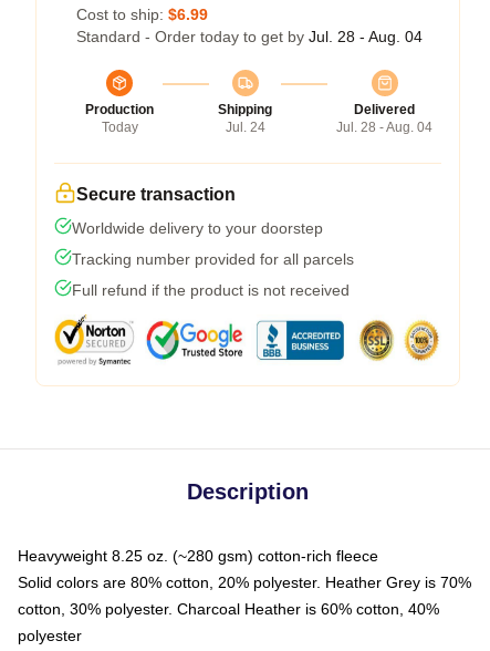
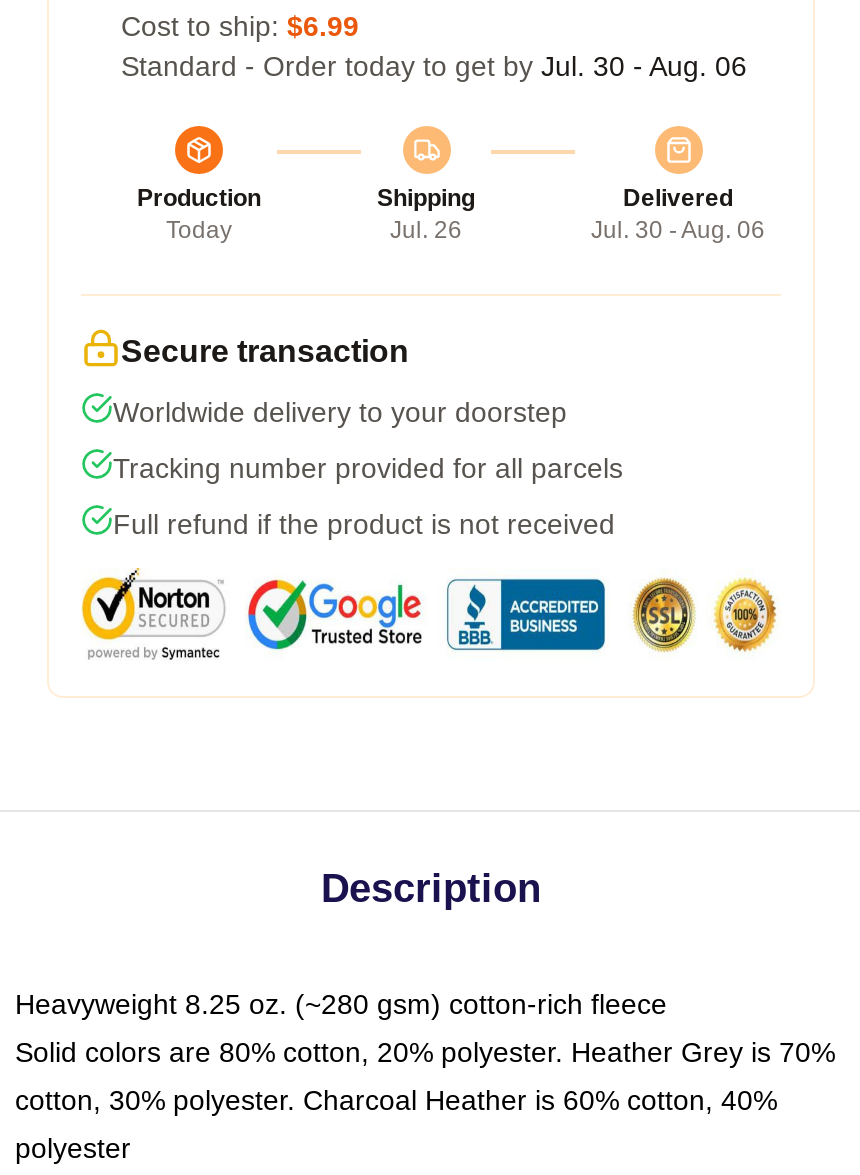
- Standard - Order today to get by Jul. 28 - Aug. 04
+ Standard - Order today to get by Jul. 30 - Aug. 06

- Jul. 24
+ Jul. 26

- Jul. 28 - Aug. 04
+ Jul. 30 - Aug. 06
